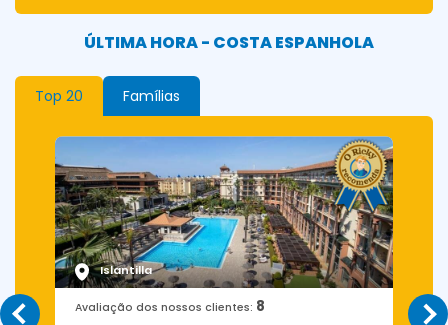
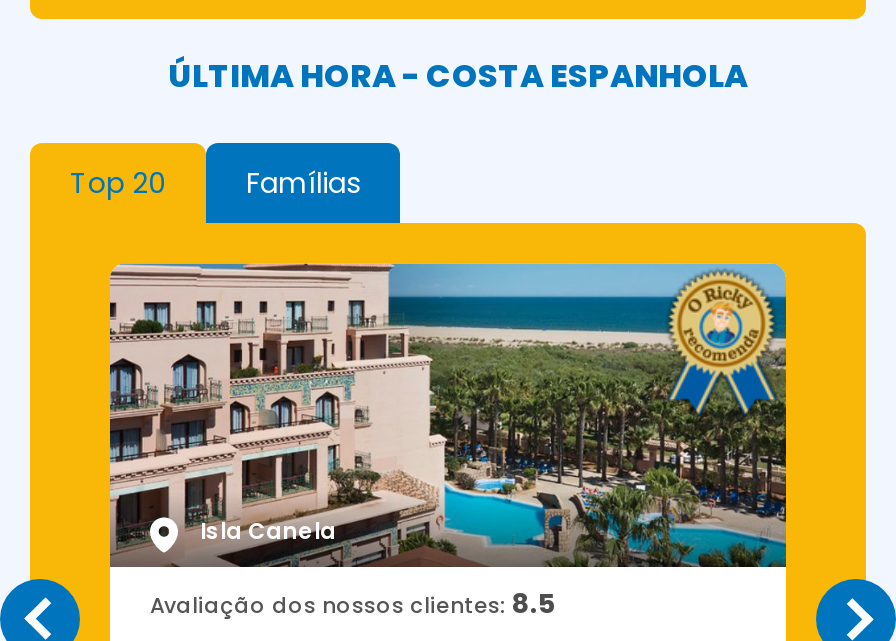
- [image]
- Islantilla
+ [image]
+ Isla Canela

- Avaliação dos nossos clientes: 8
+ Avaliação dos nossos clientes: 8.5
